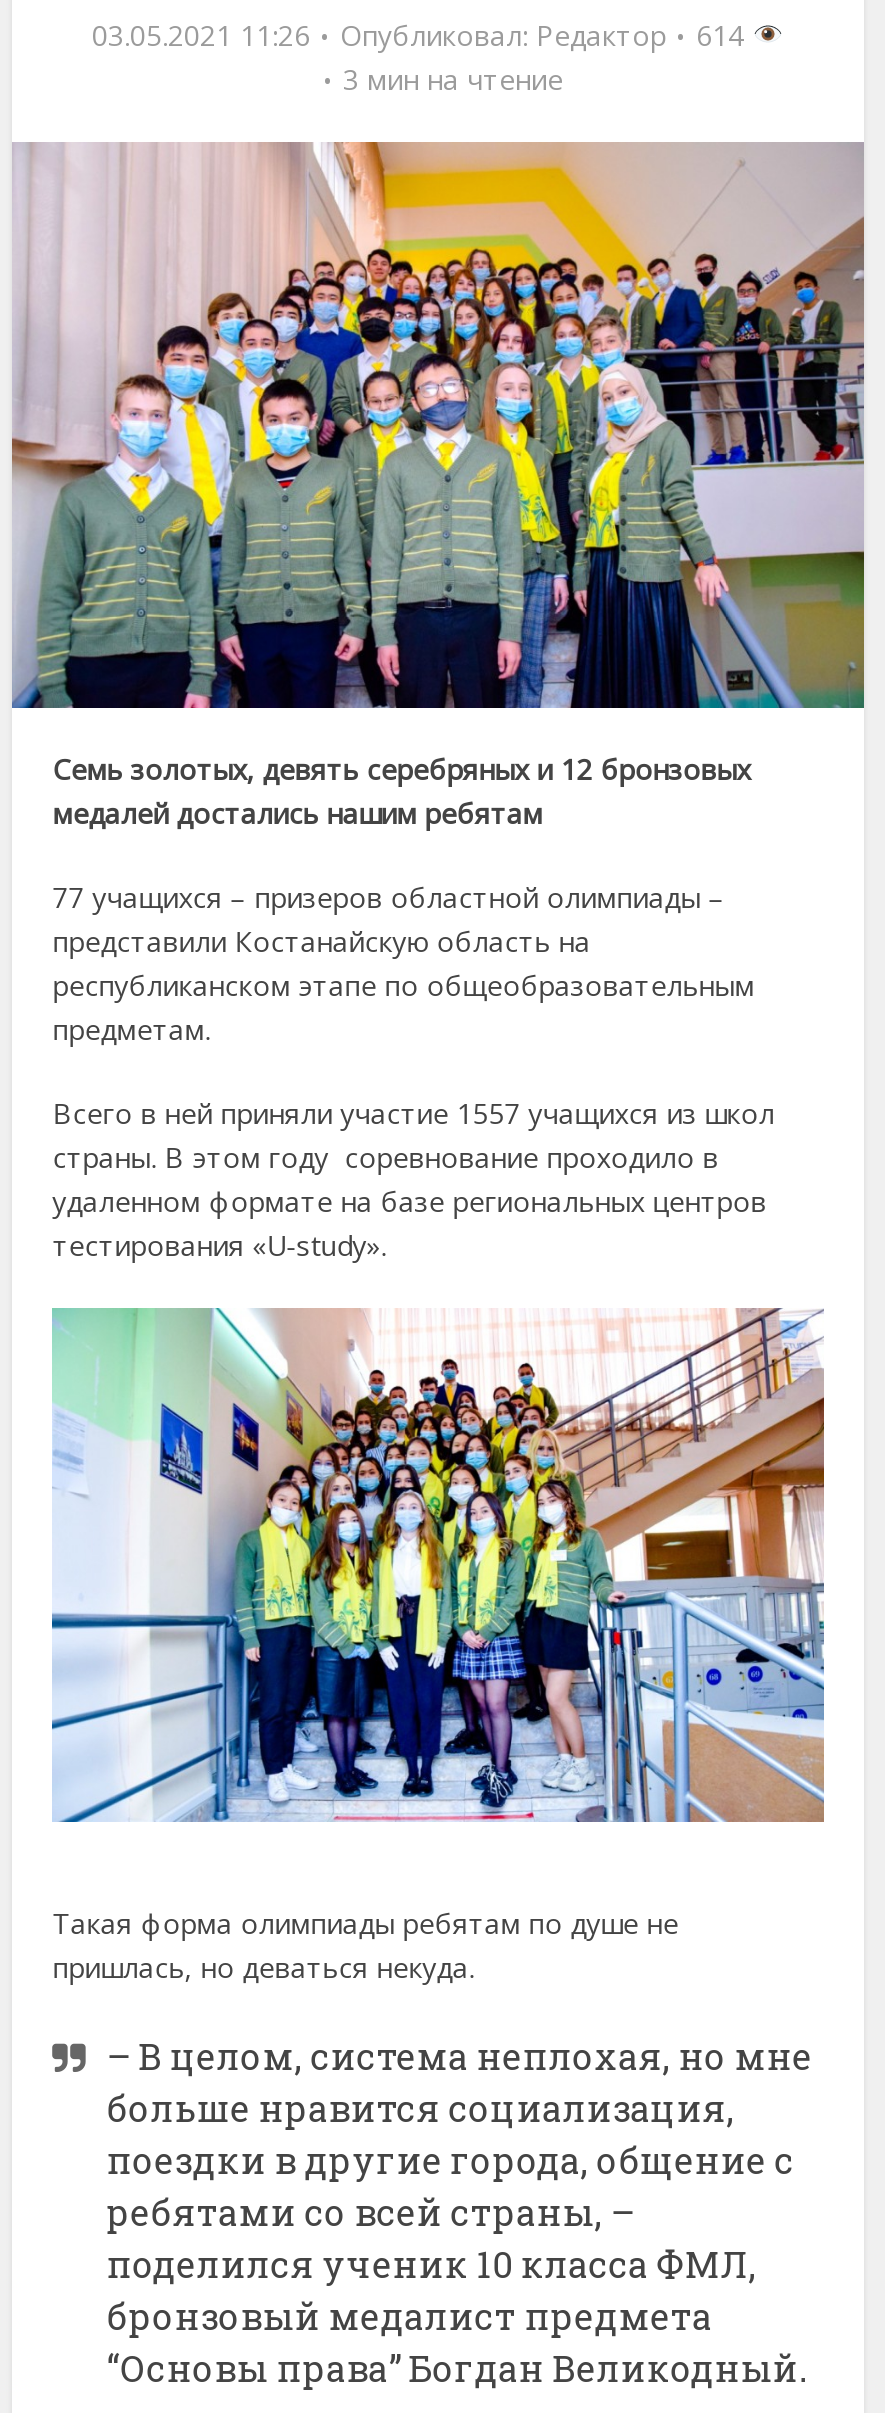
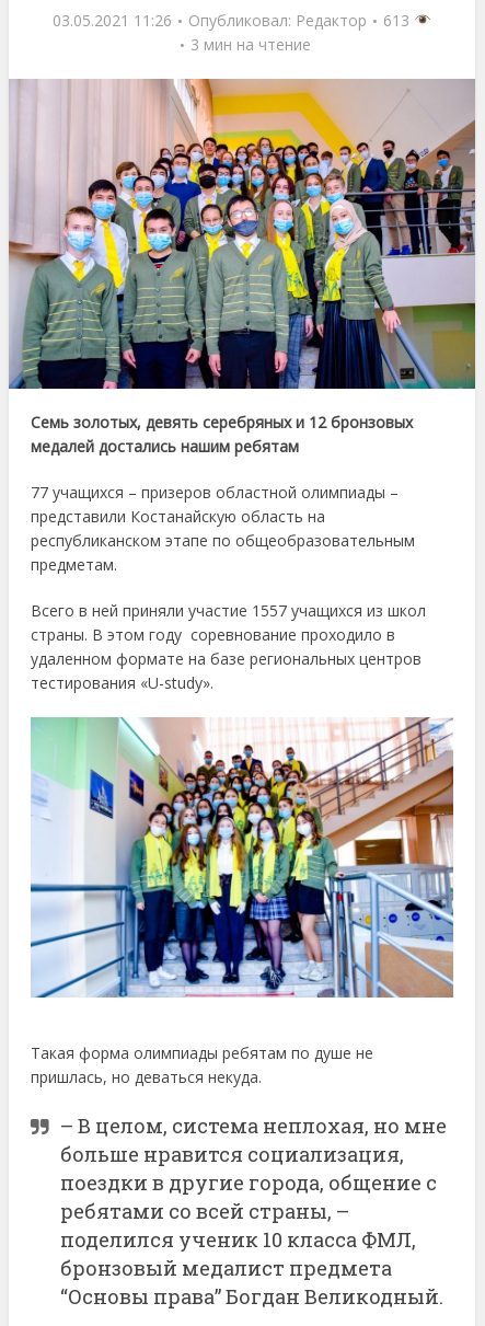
- 03.05.2021 11:26 Опубликовал: Редактор 614
+ 03.05.2021 11:26 Опубликовал: Редактор 613
